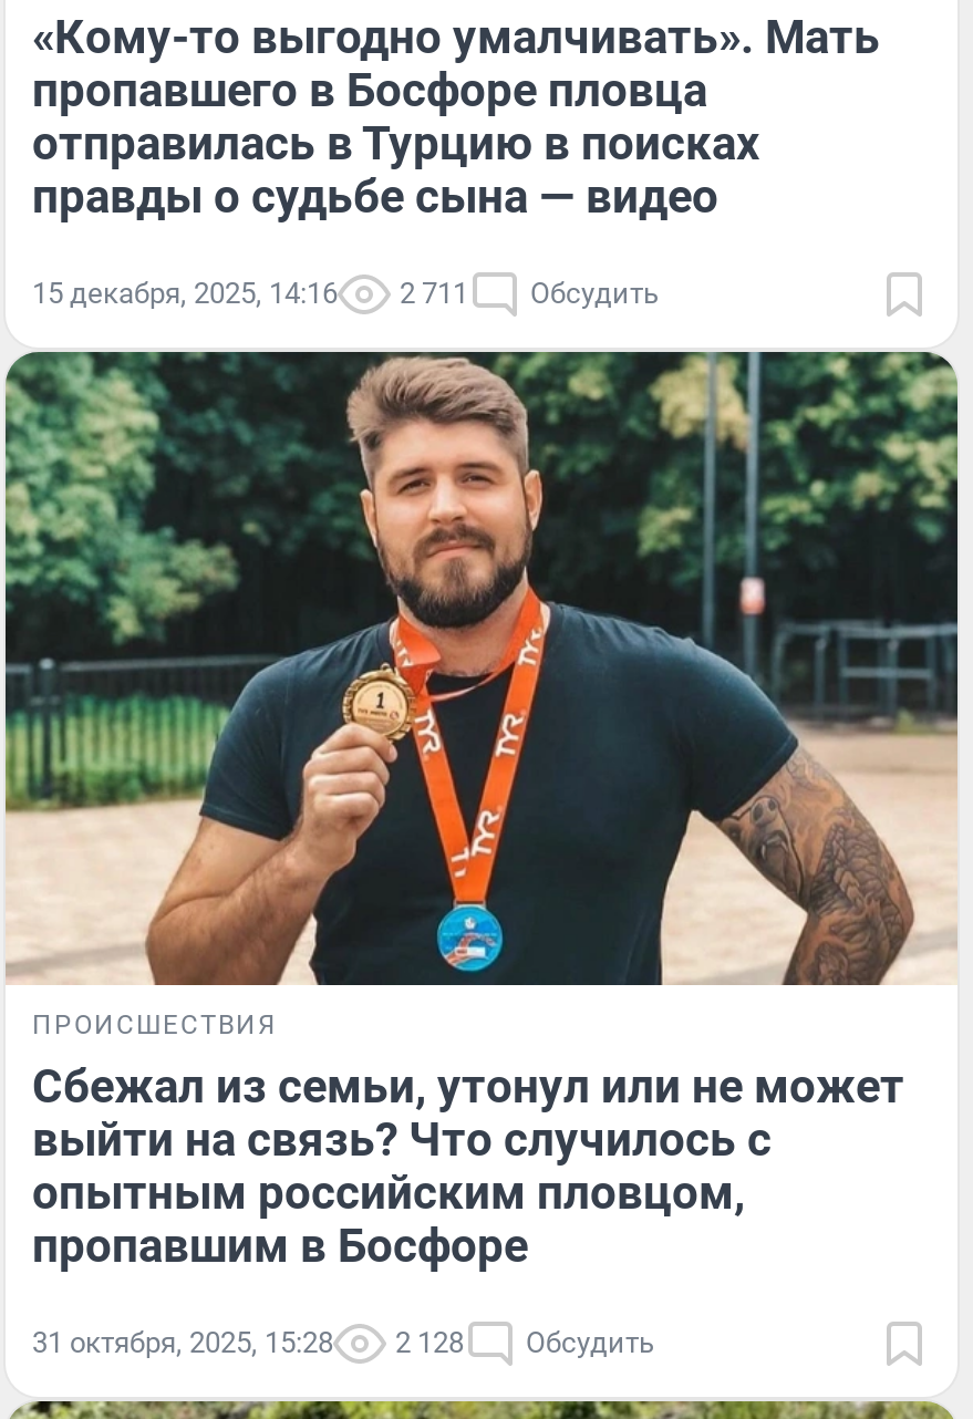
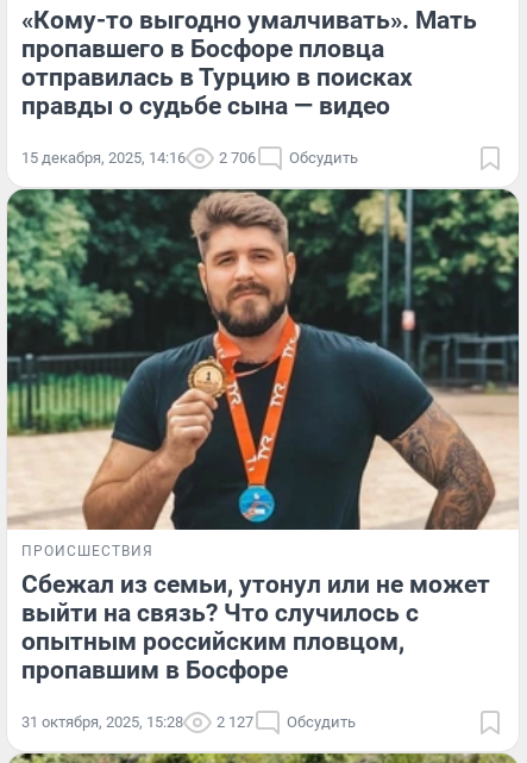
- 15 декабря, 2025, 14:16 2 711 Обсудить
+ 15 декабря, 2025, 14:16 2 706 Обсудить

- 31 октября, 2025, 15:28 2 128 Обсудить
+ 31 октября, 2025, 15:28 2 127 Обсудить
